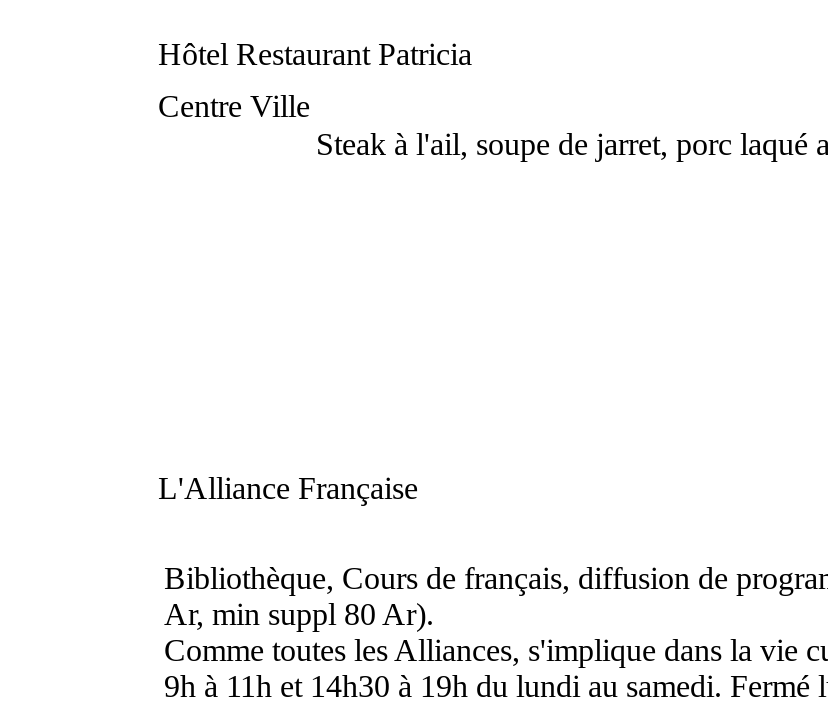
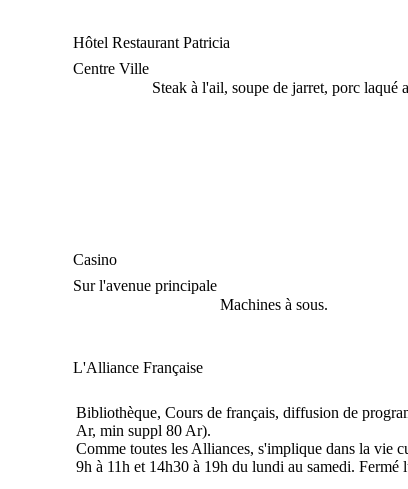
+ Casino
+ Sur l'avenue principale
+ Machines à sous.
